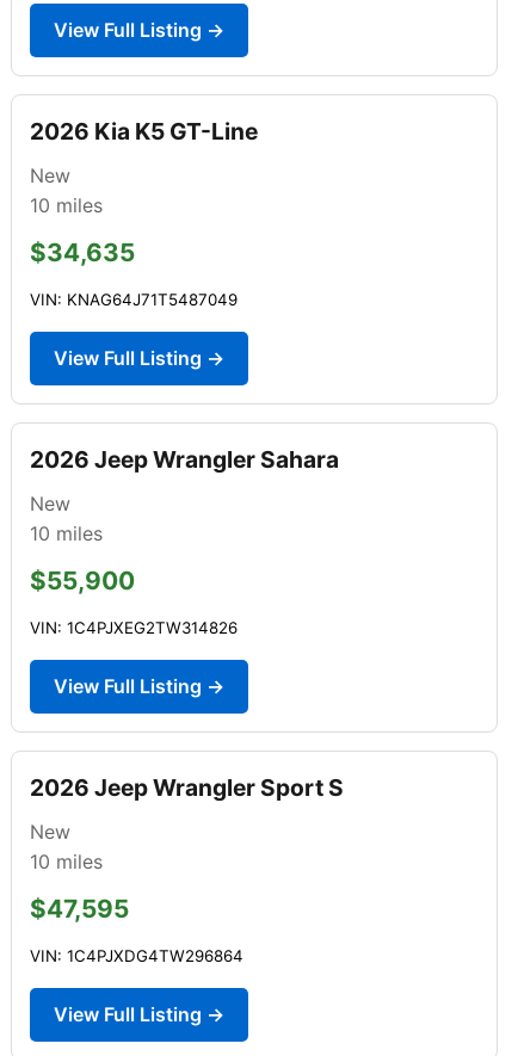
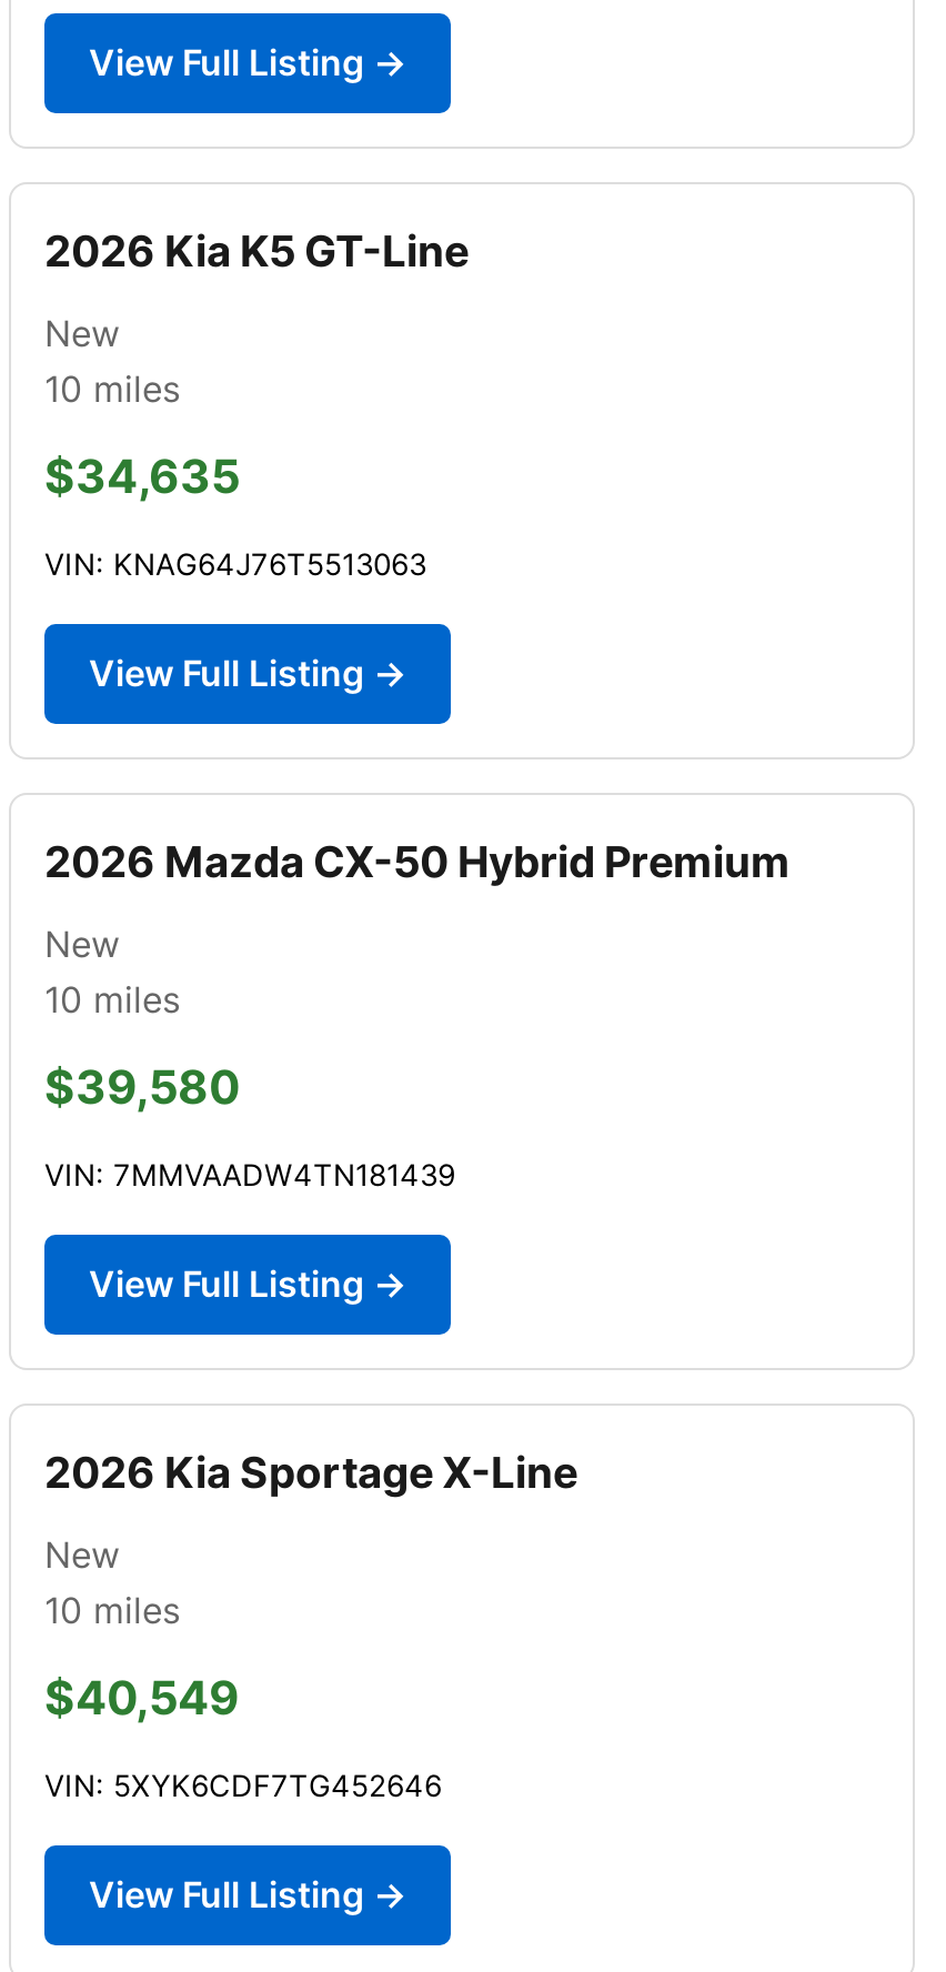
- VIN: KNAG64J71T5487049
+ VIN: KNAG64J76T5513063

- 2026 Jeep Wrangler Sahara
+ 2026 Mazda CX-50 Hybrid Premium

- $55,900
+ $39,580

- VIN: 1C4PJXEG2TW314826
+ VIN: 7MMVAADW4TN181439

- 2026 Jeep Wrangler Sport S
+ 2026 Kia Sportage X-Line

- $47,595
+ $40,549

- VIN: 1C4PJXDG4TW296864
+ VIN: 5XYK6CDF7TG452646
